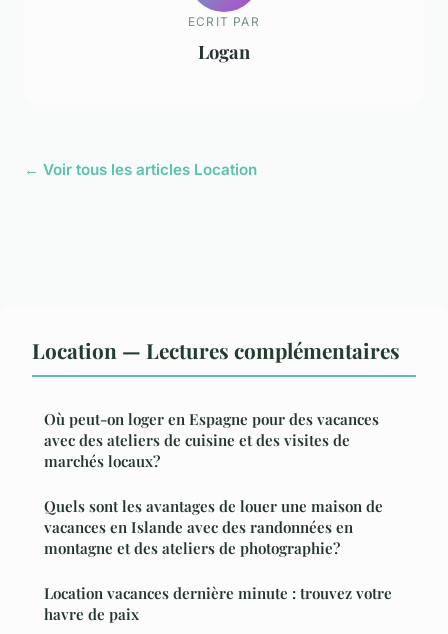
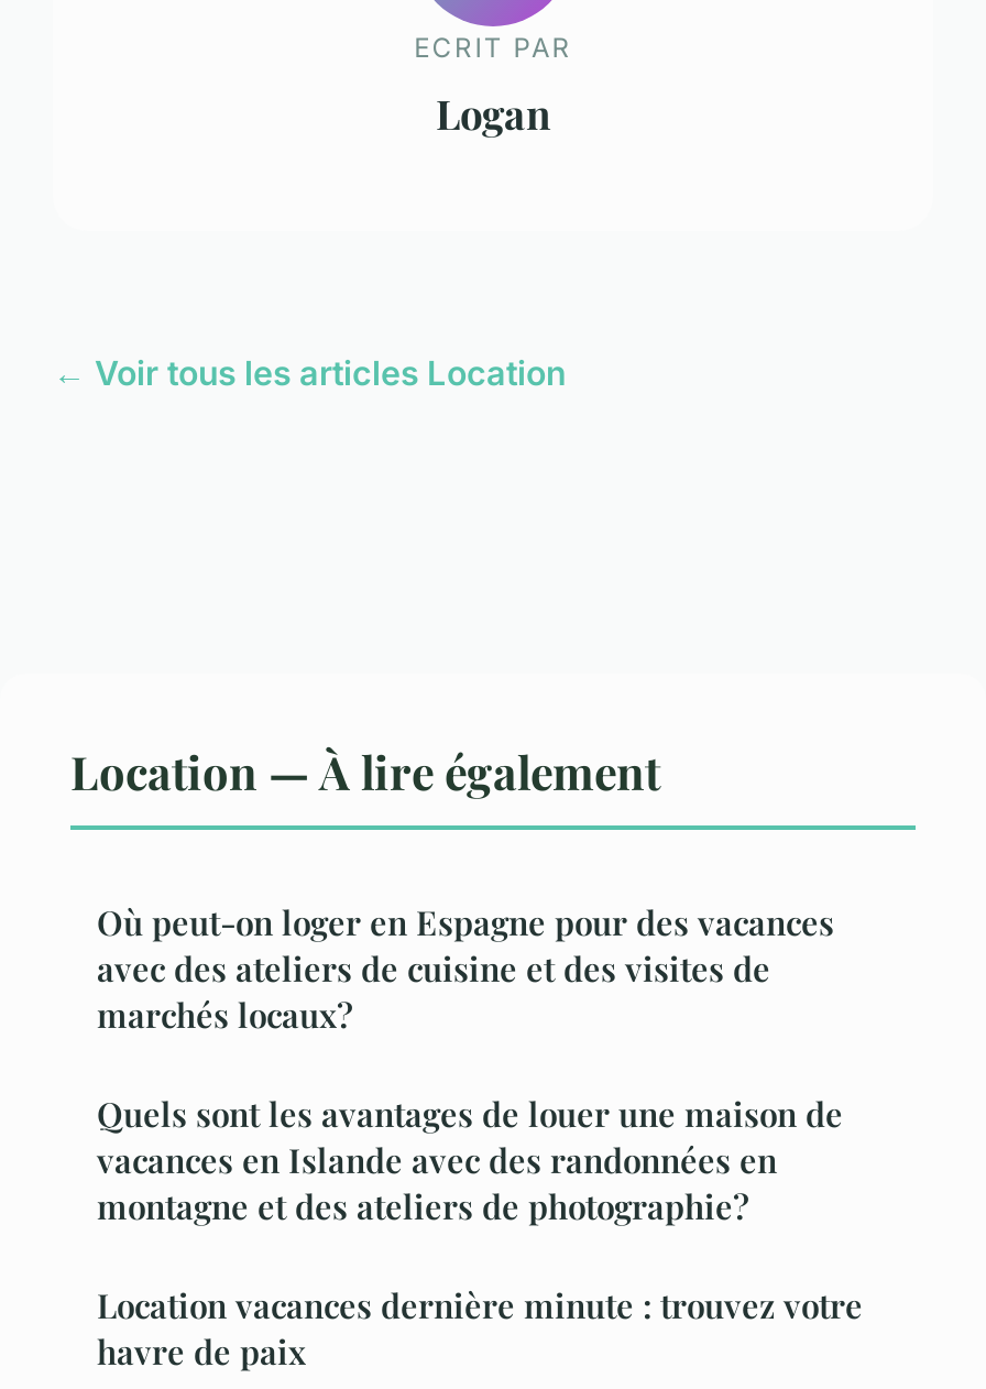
- Location — Lectures complémentaires
+ Location — À lire également
